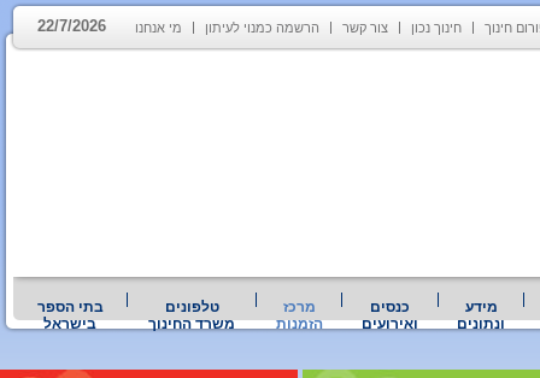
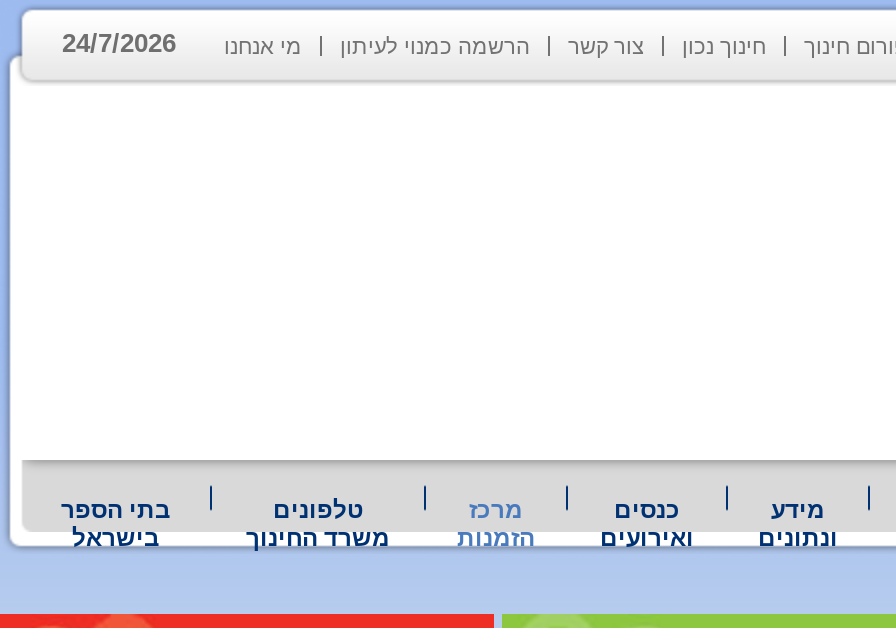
- 22/7/2026
+ 24/7/2026
